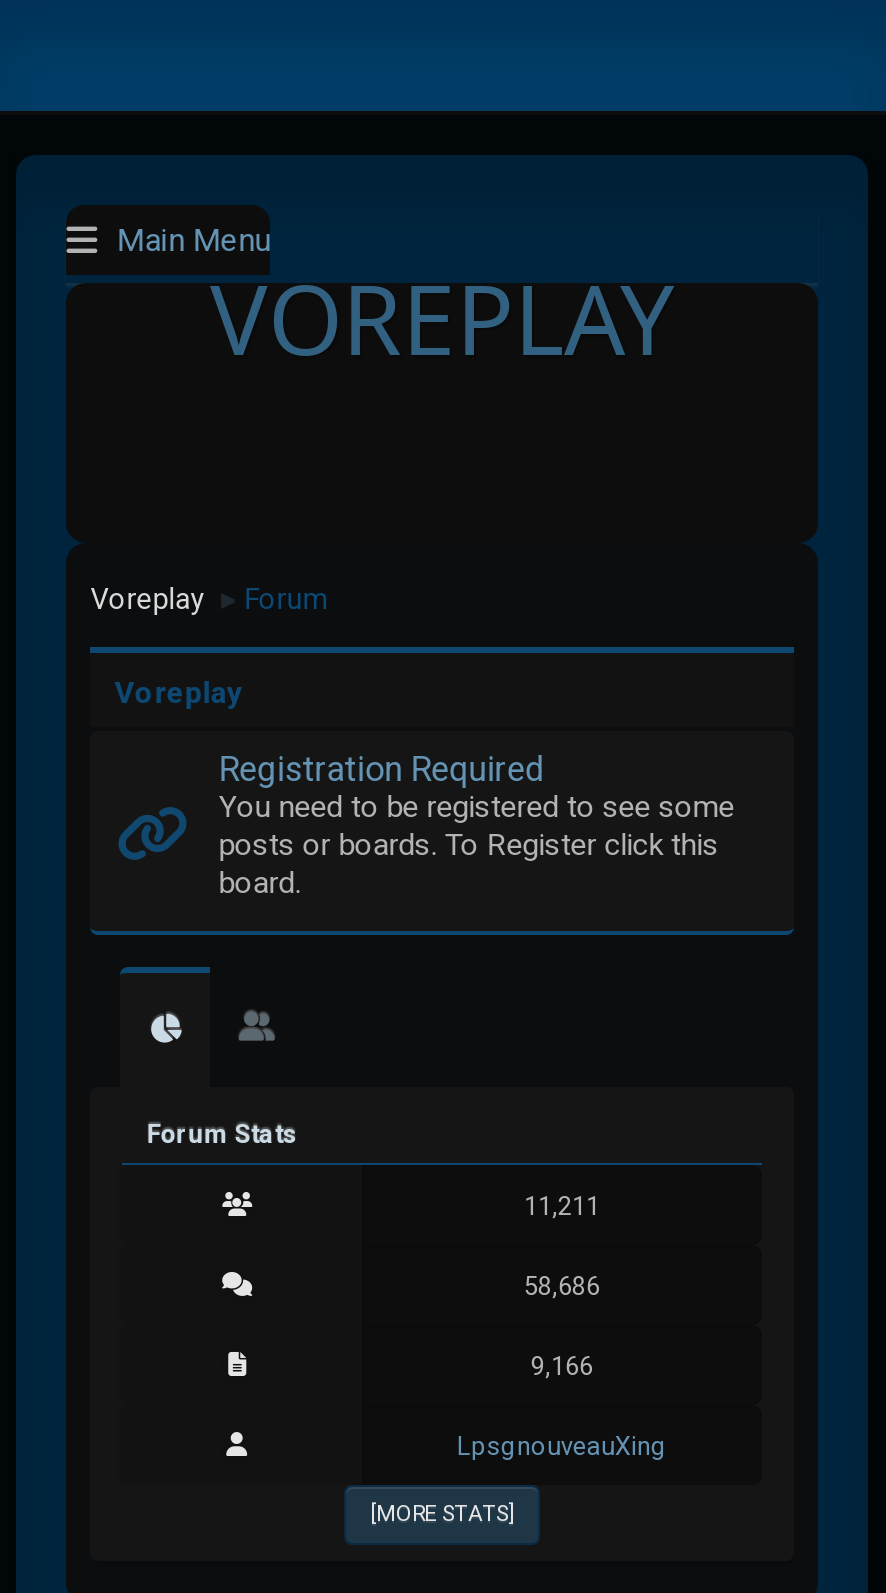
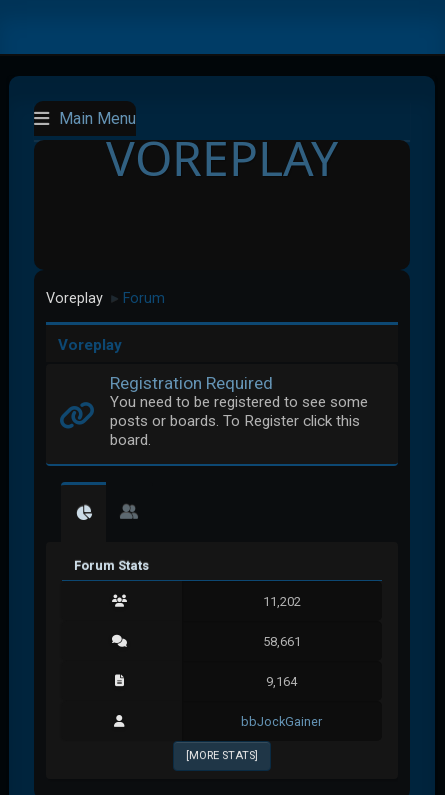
- 11,211
+ 11,202

- 58,686
+ 58,661

- 9,166
+ 9,164

- LpsgnouveauXing
+ bbJockGainer
